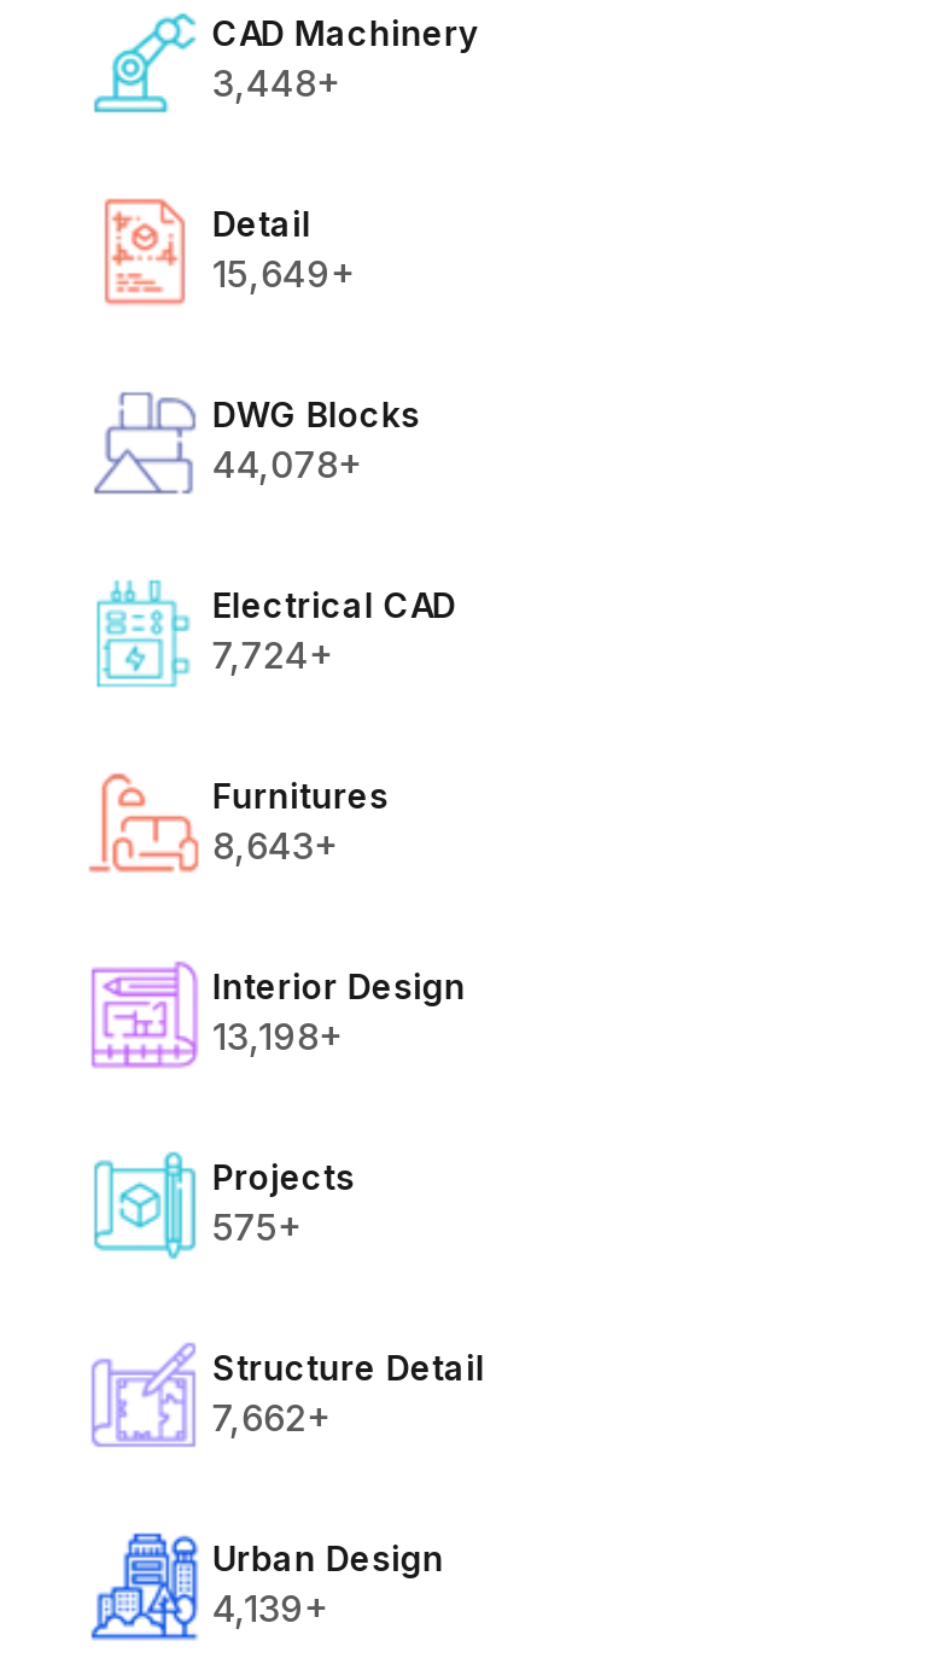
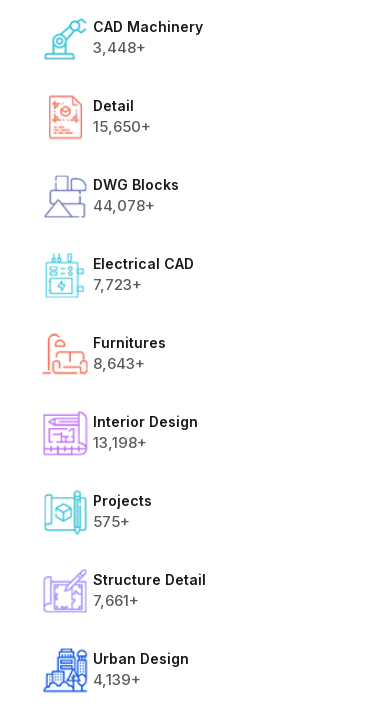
- 15,649+
+ 15,650+

- 7,724+
+ 7,723+

- 7,662+
+ 7,661+
